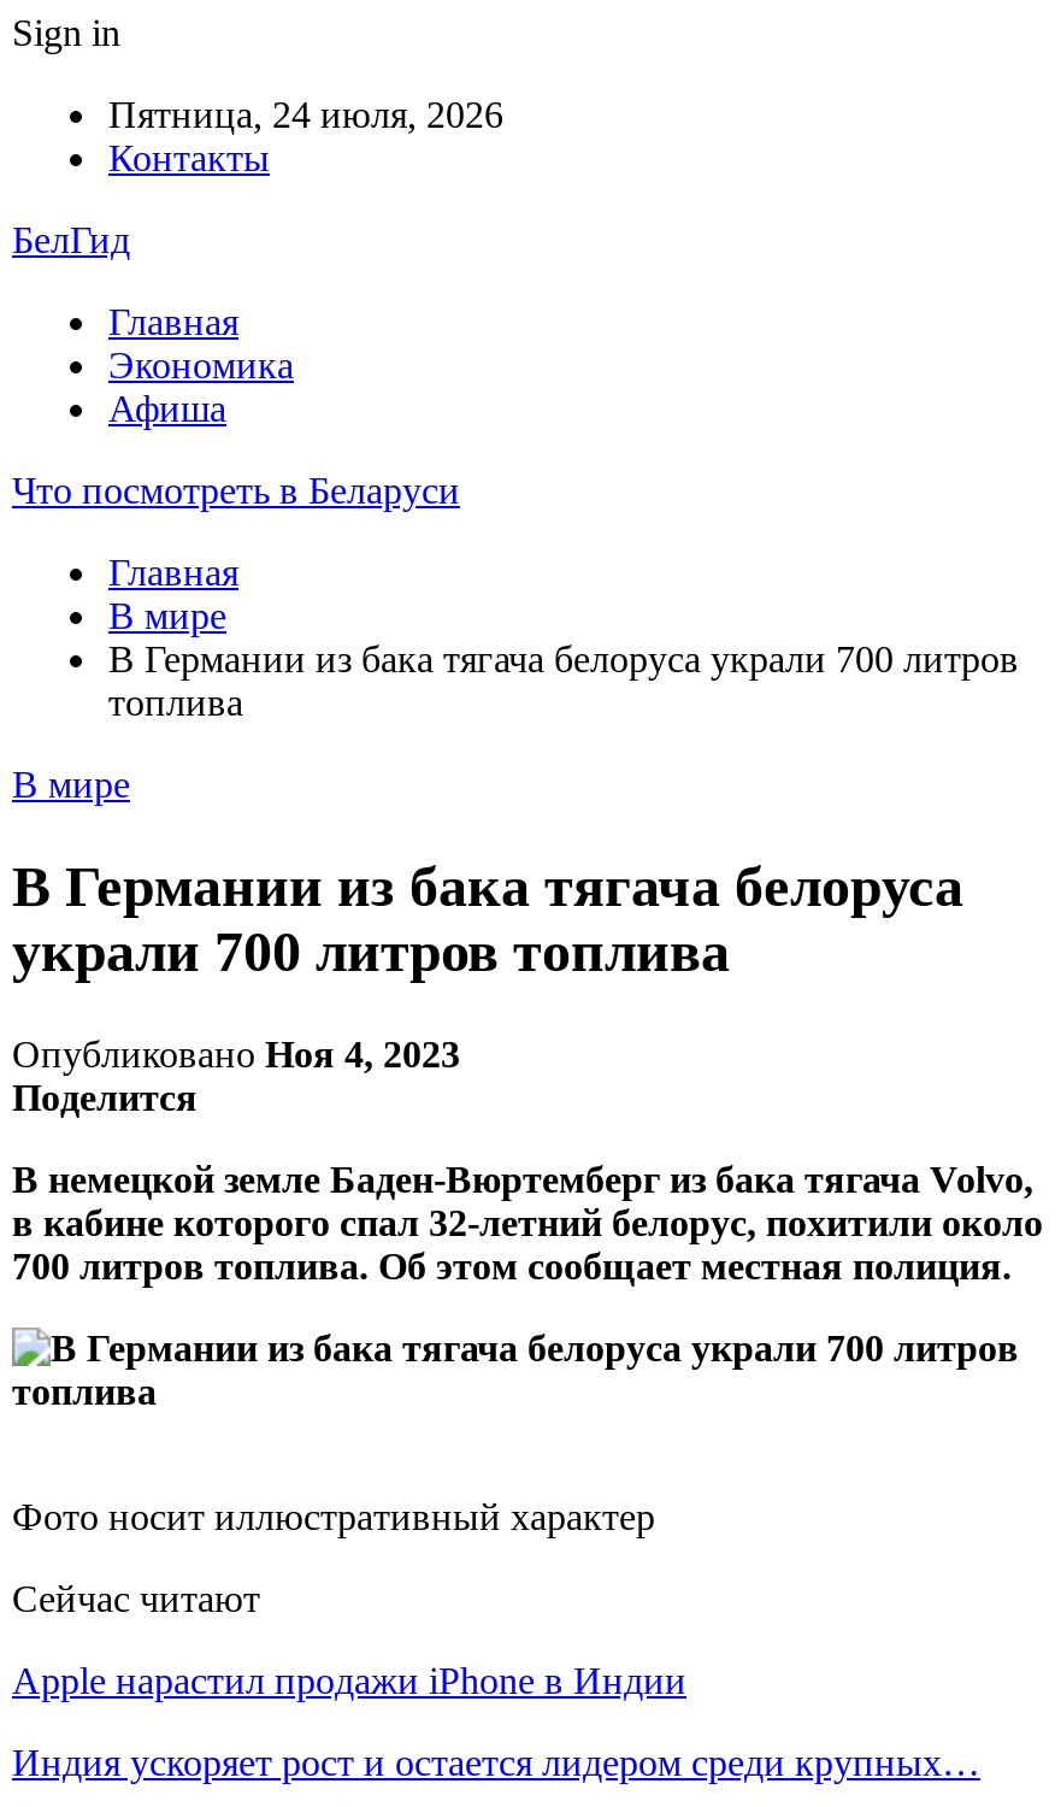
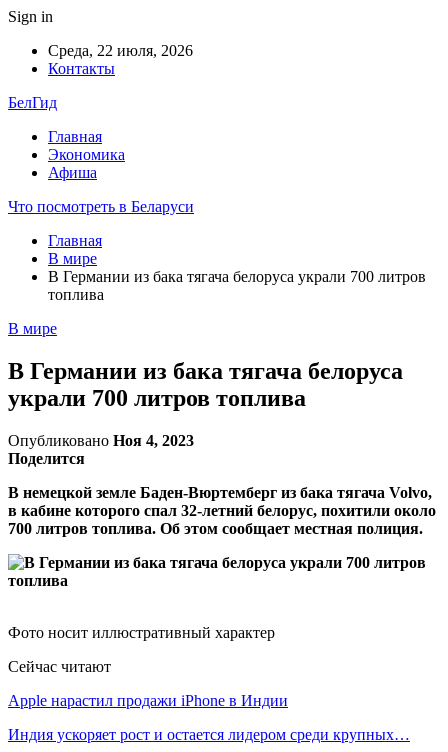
- Пятница, 24 июля, 2026
+ Среда, 22 июля, 2026
